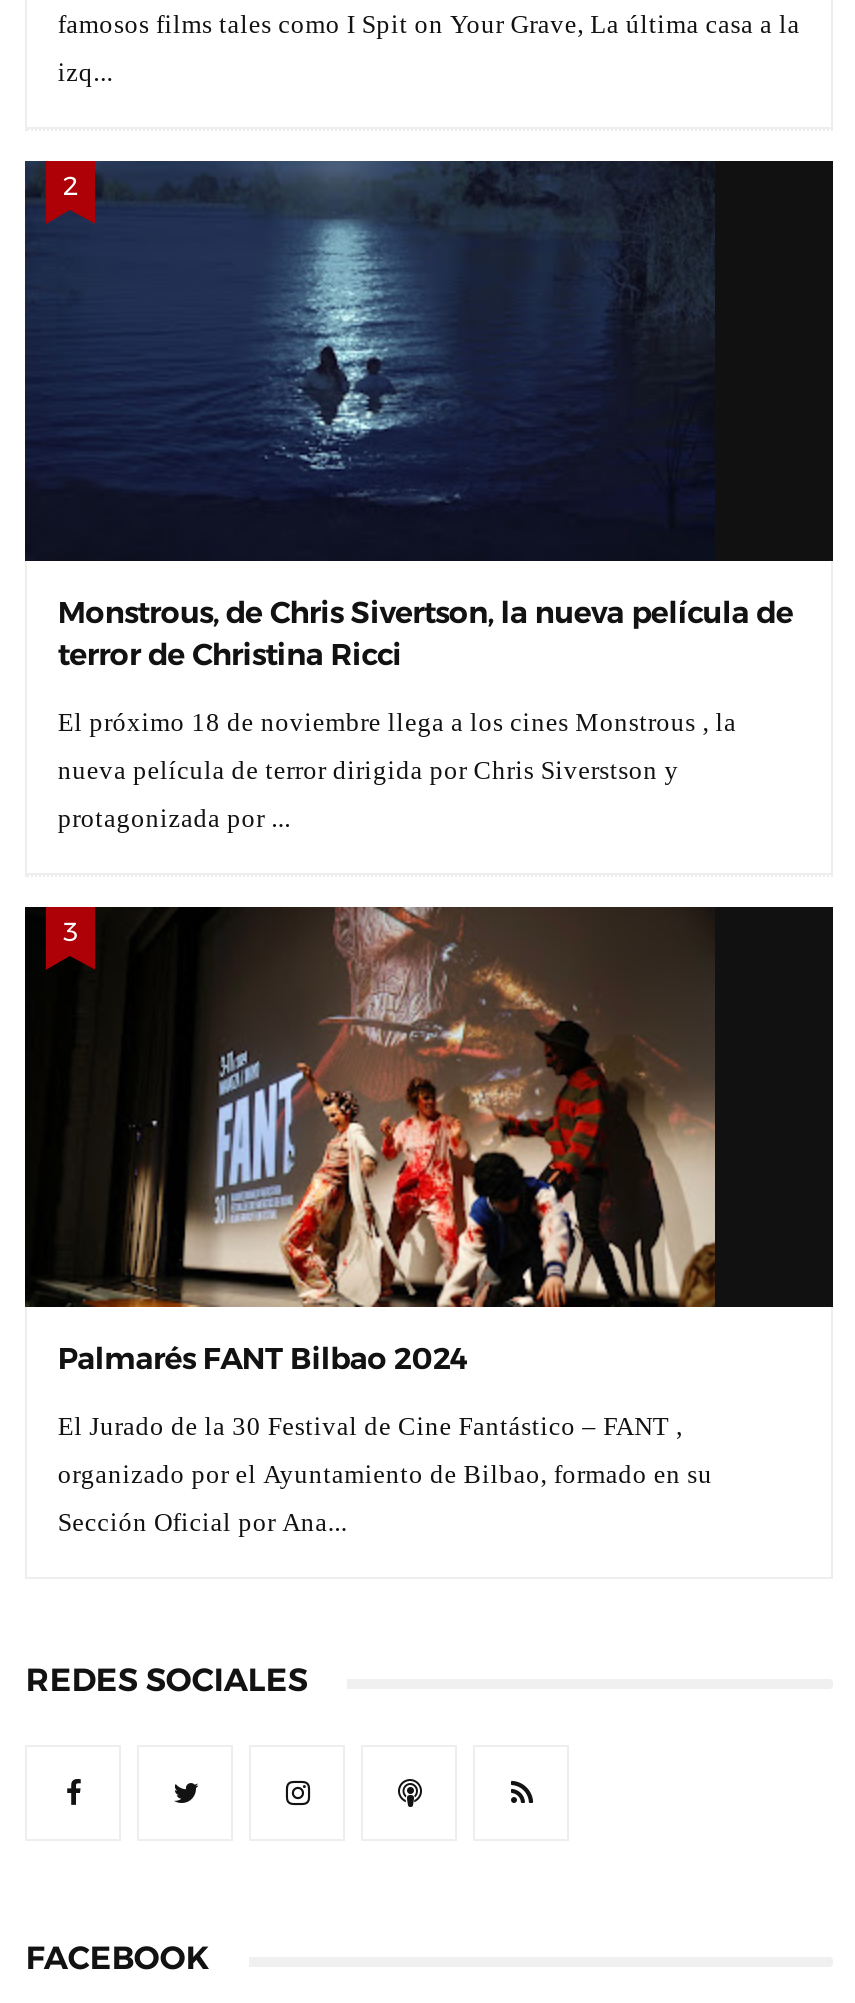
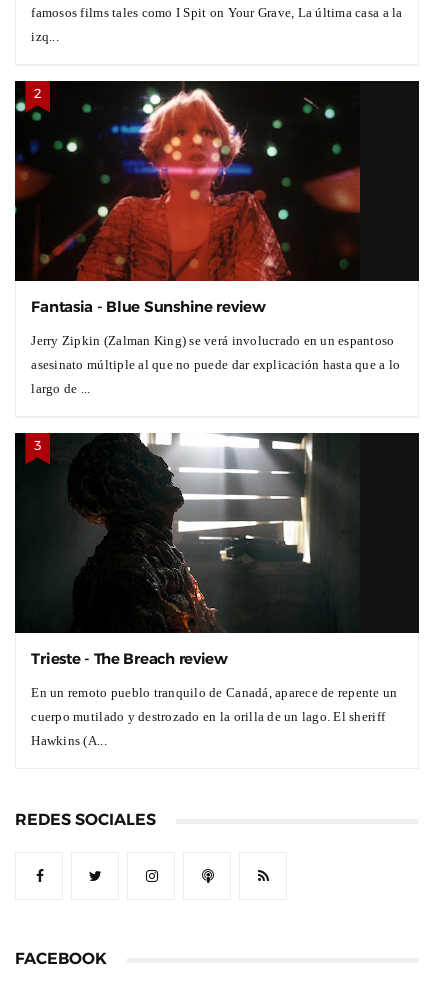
- [image]
- Monstrous, de Chris Sivertson, la nueva película de
- terror de Christina Ricci
+ [image]
+ Fantasia - Blue Sunshine review

- El próximo 18 de noviembre llega a los cines Monstrous , la
+ Jerry Zipkin (Zalman King) se verá involucrado en un espantoso

- nueva película de terror dirigida por Chris Siverstson y
+ asesinato múltiple al que no puede dar explicación hasta que a lo

- protagonizada por ...
+ largo de ...

- [image]
- Palmarés FANT Bilbao 2024
+ [image]
+ Trieste - The Breach review

- El Jurado de la 30 Festival de Cine Fantástico – FANT ,
+ En un remoto pueblo tranquilo de Canadá, aparece de repente un

- organizado por el Ayuntamiento de Bilbao, formado en su
+ cuerpo mutilado y destrozado en la orilla de un lago. El sheriff

- Sección Oficial por Ana...
+ Hawkins (A...
